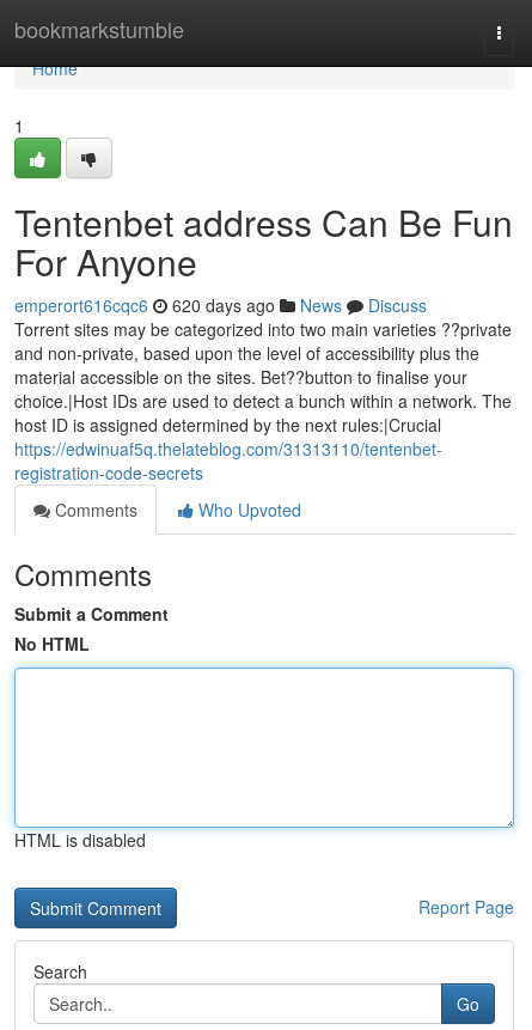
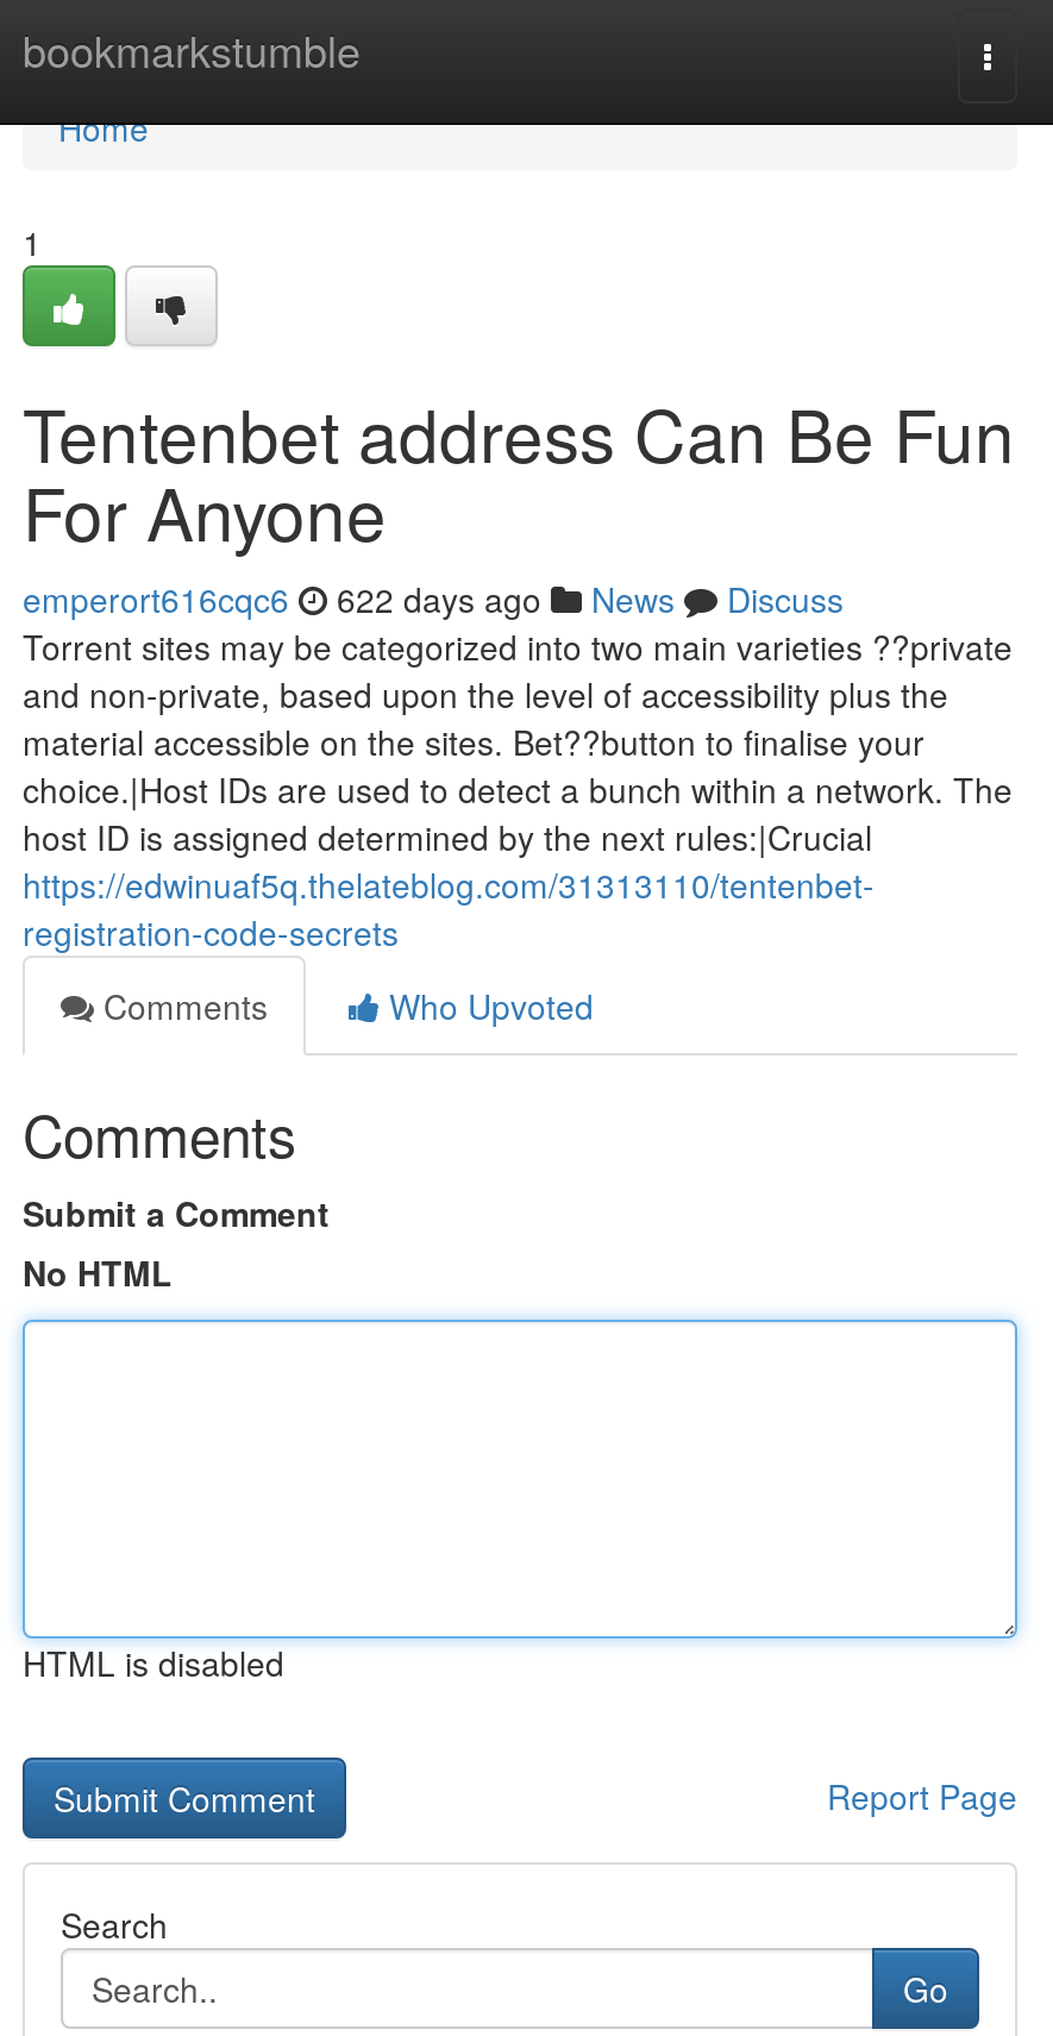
- emperort616cqc6 620 days ago News Discuss
+ emperort616cqc6 622 days ago News Discuss
